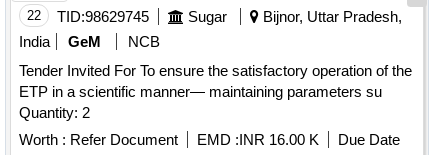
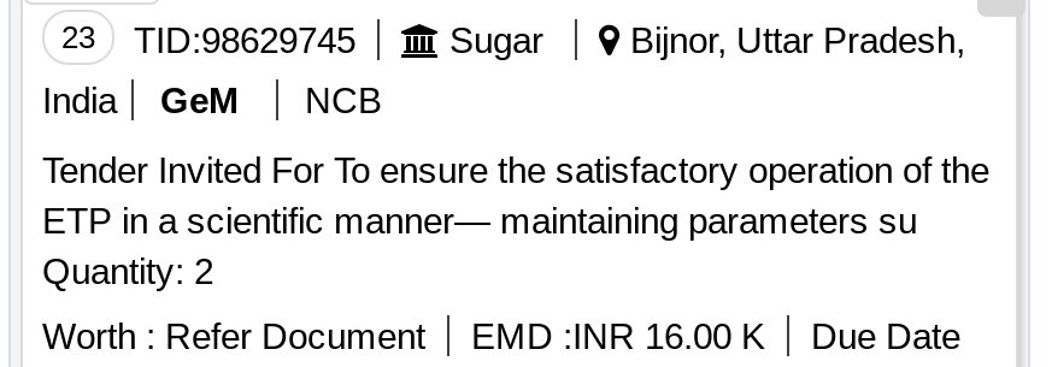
- 22 TID:98629745
+ 23 TID:98629745
